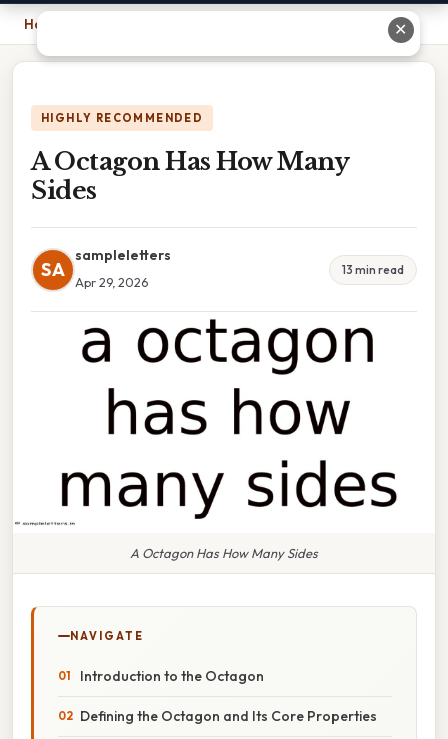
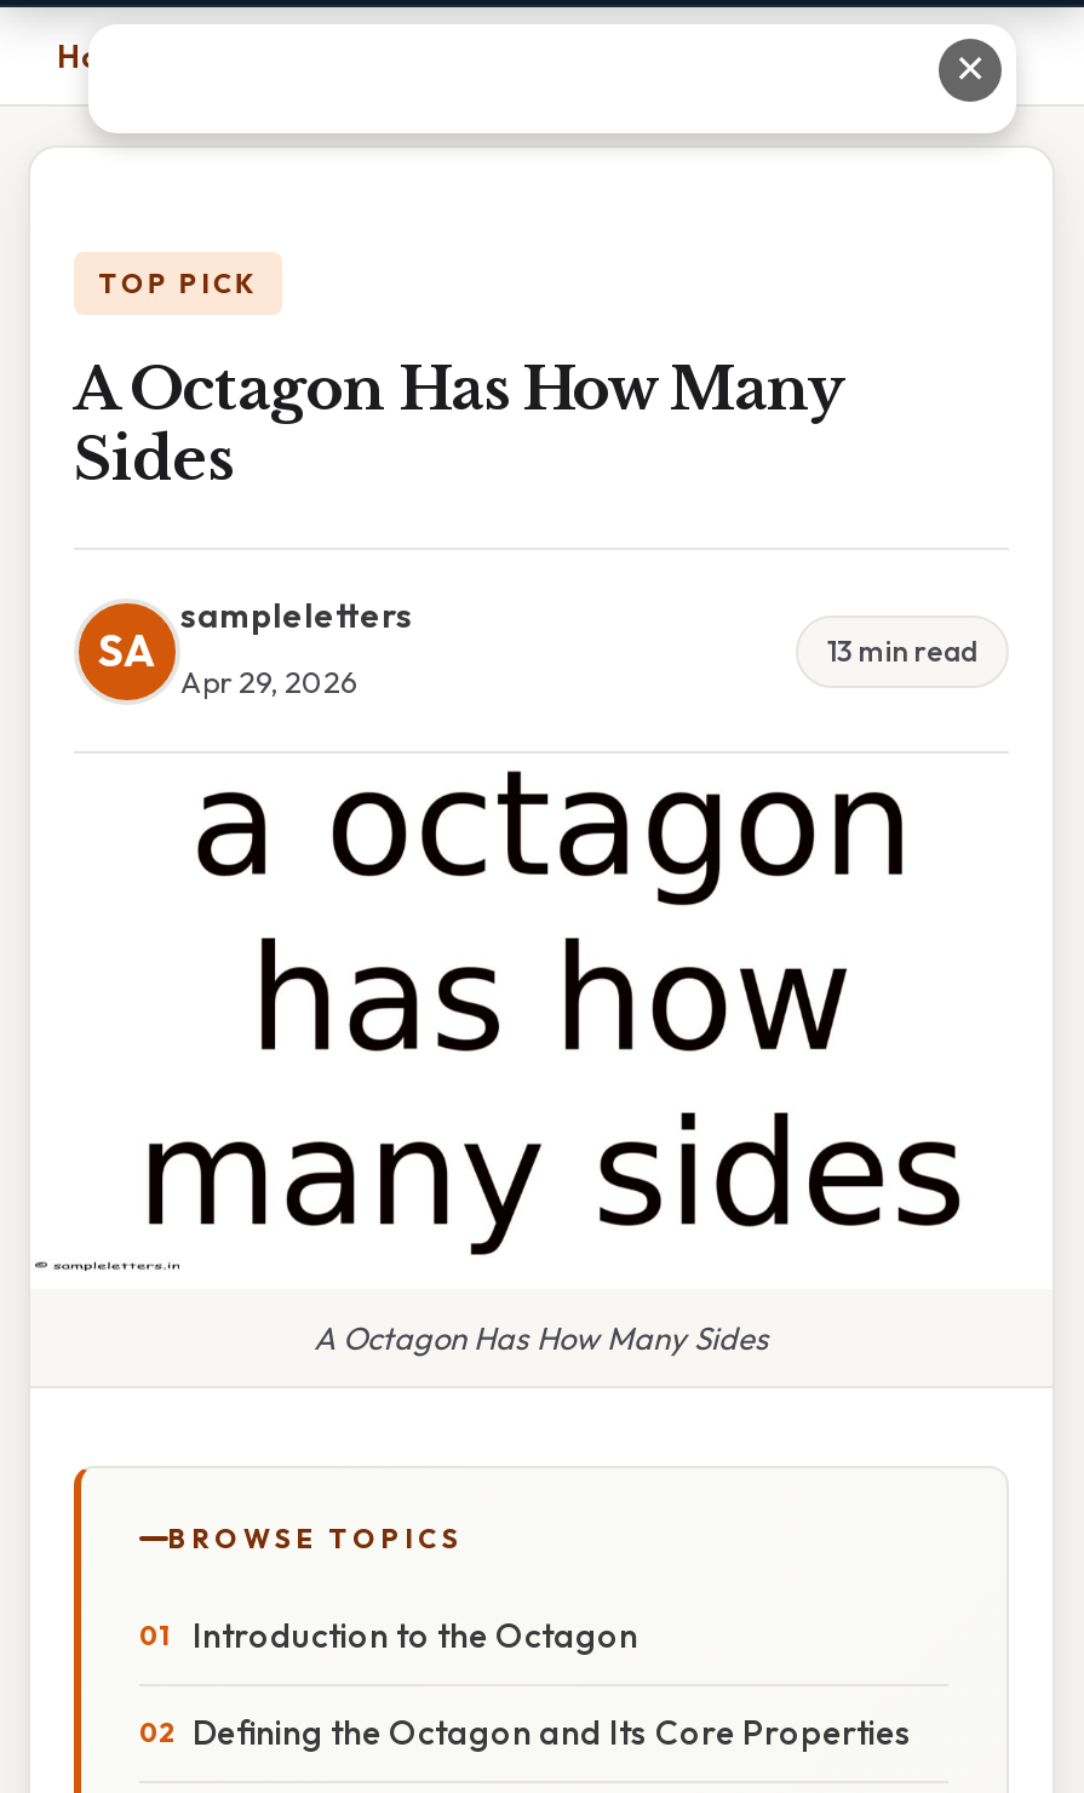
- HIGHLY RECOMMENDED
+ TOP PICK

- NAVIGATE
+ BROWSE TOPICS
